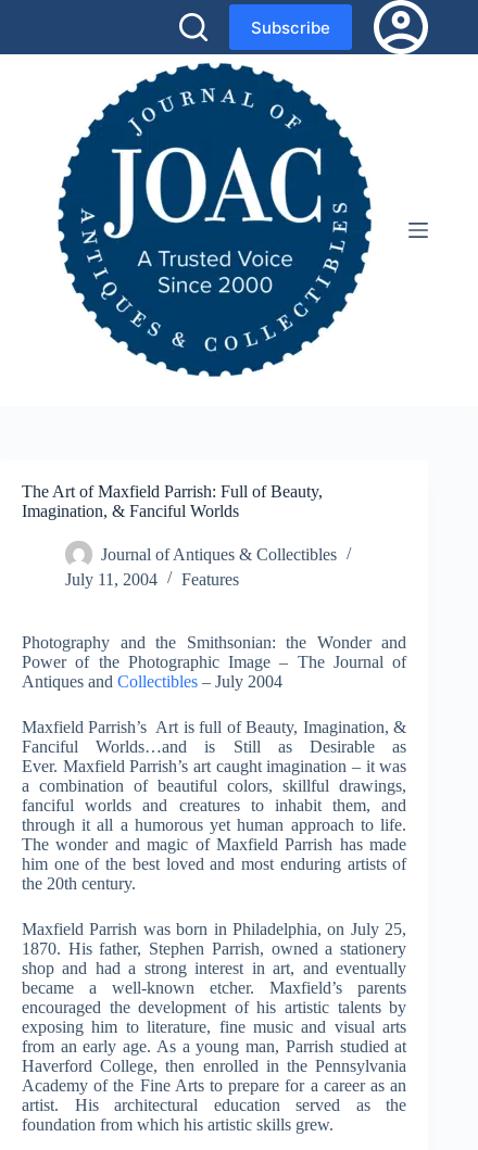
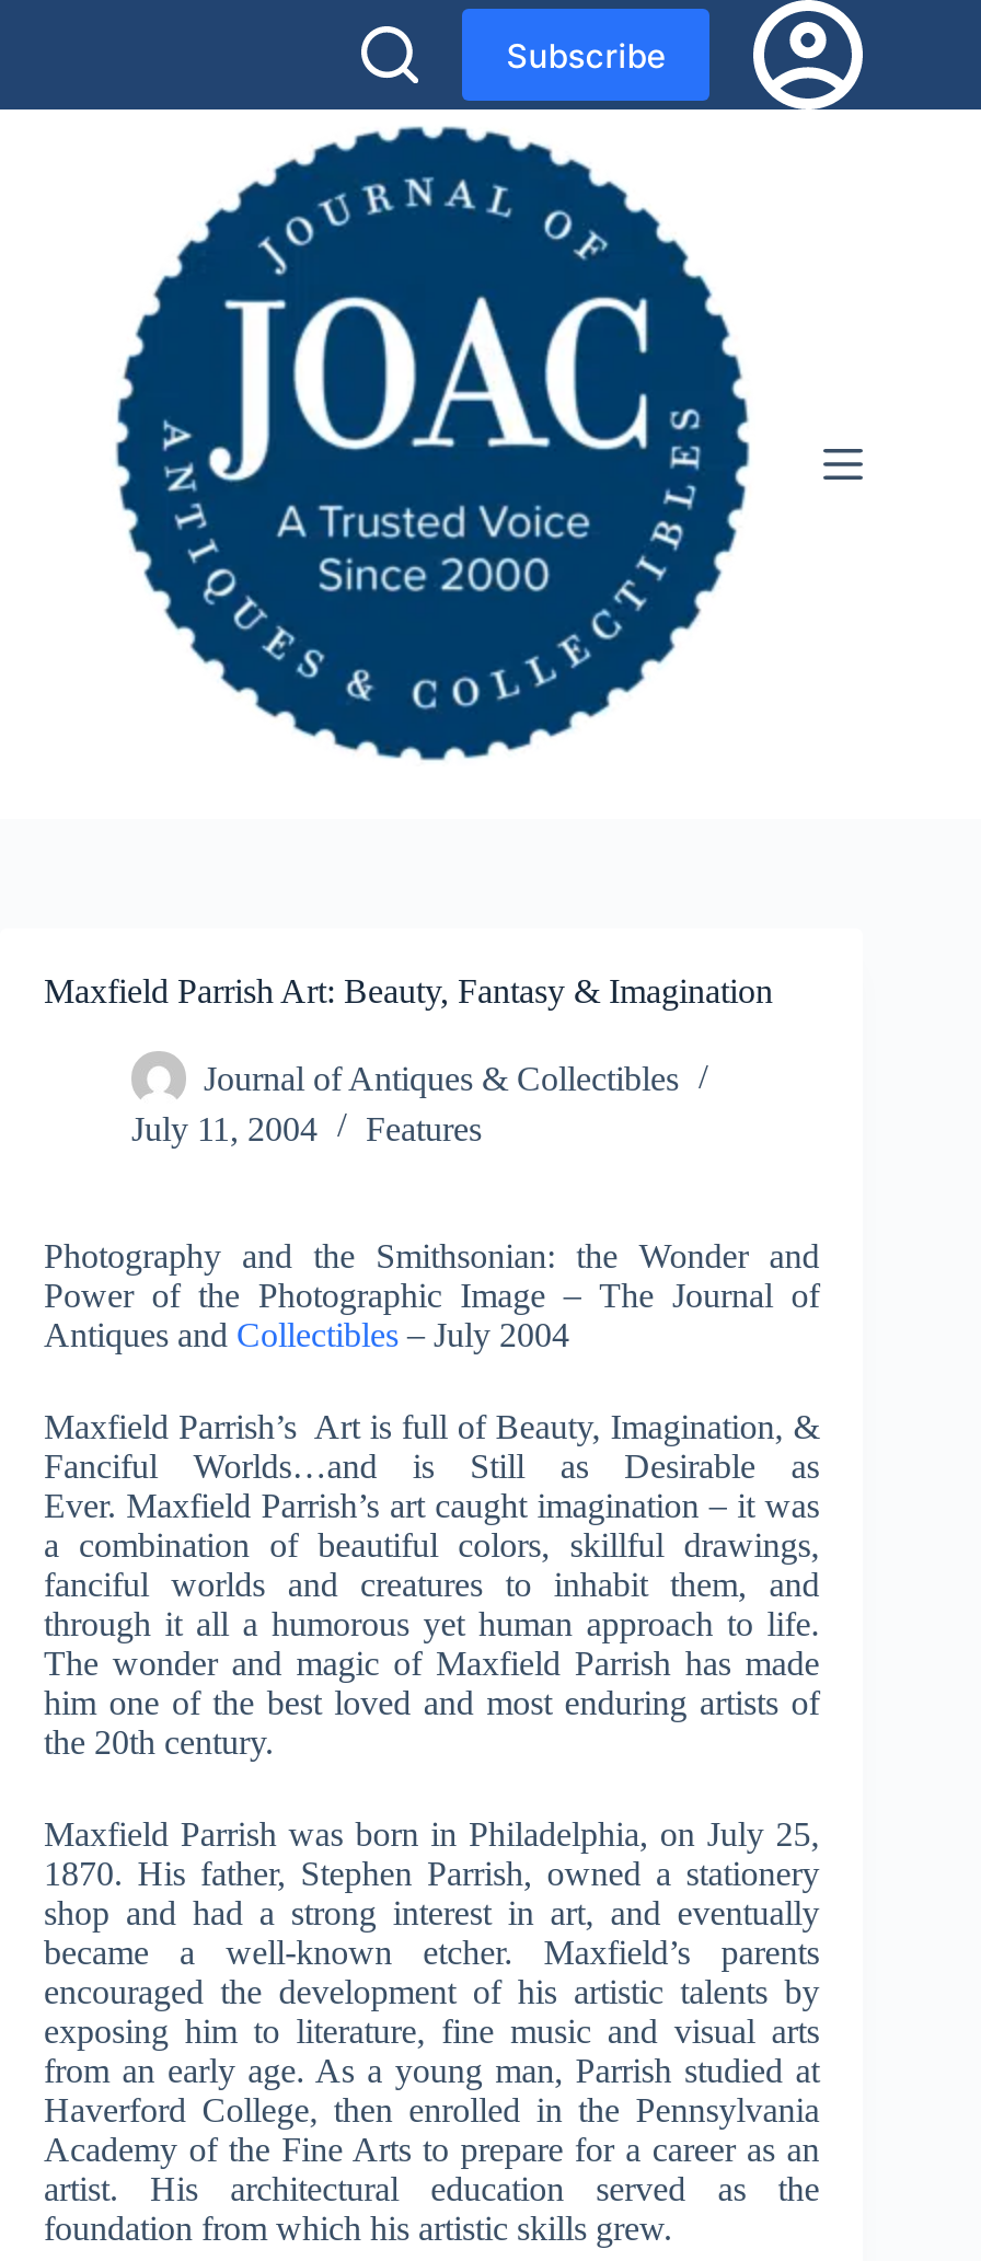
- The Art of Maxfield Parrish: Full of Beauty,
- Imagination, & Fanciful Worlds
+ Maxfield Parrish Art: Beauty, Fantasy & Imagination
